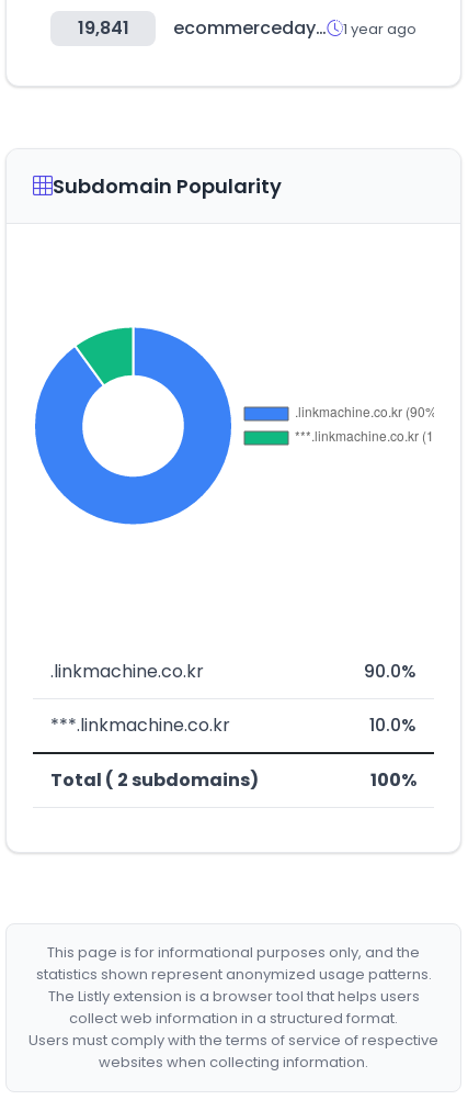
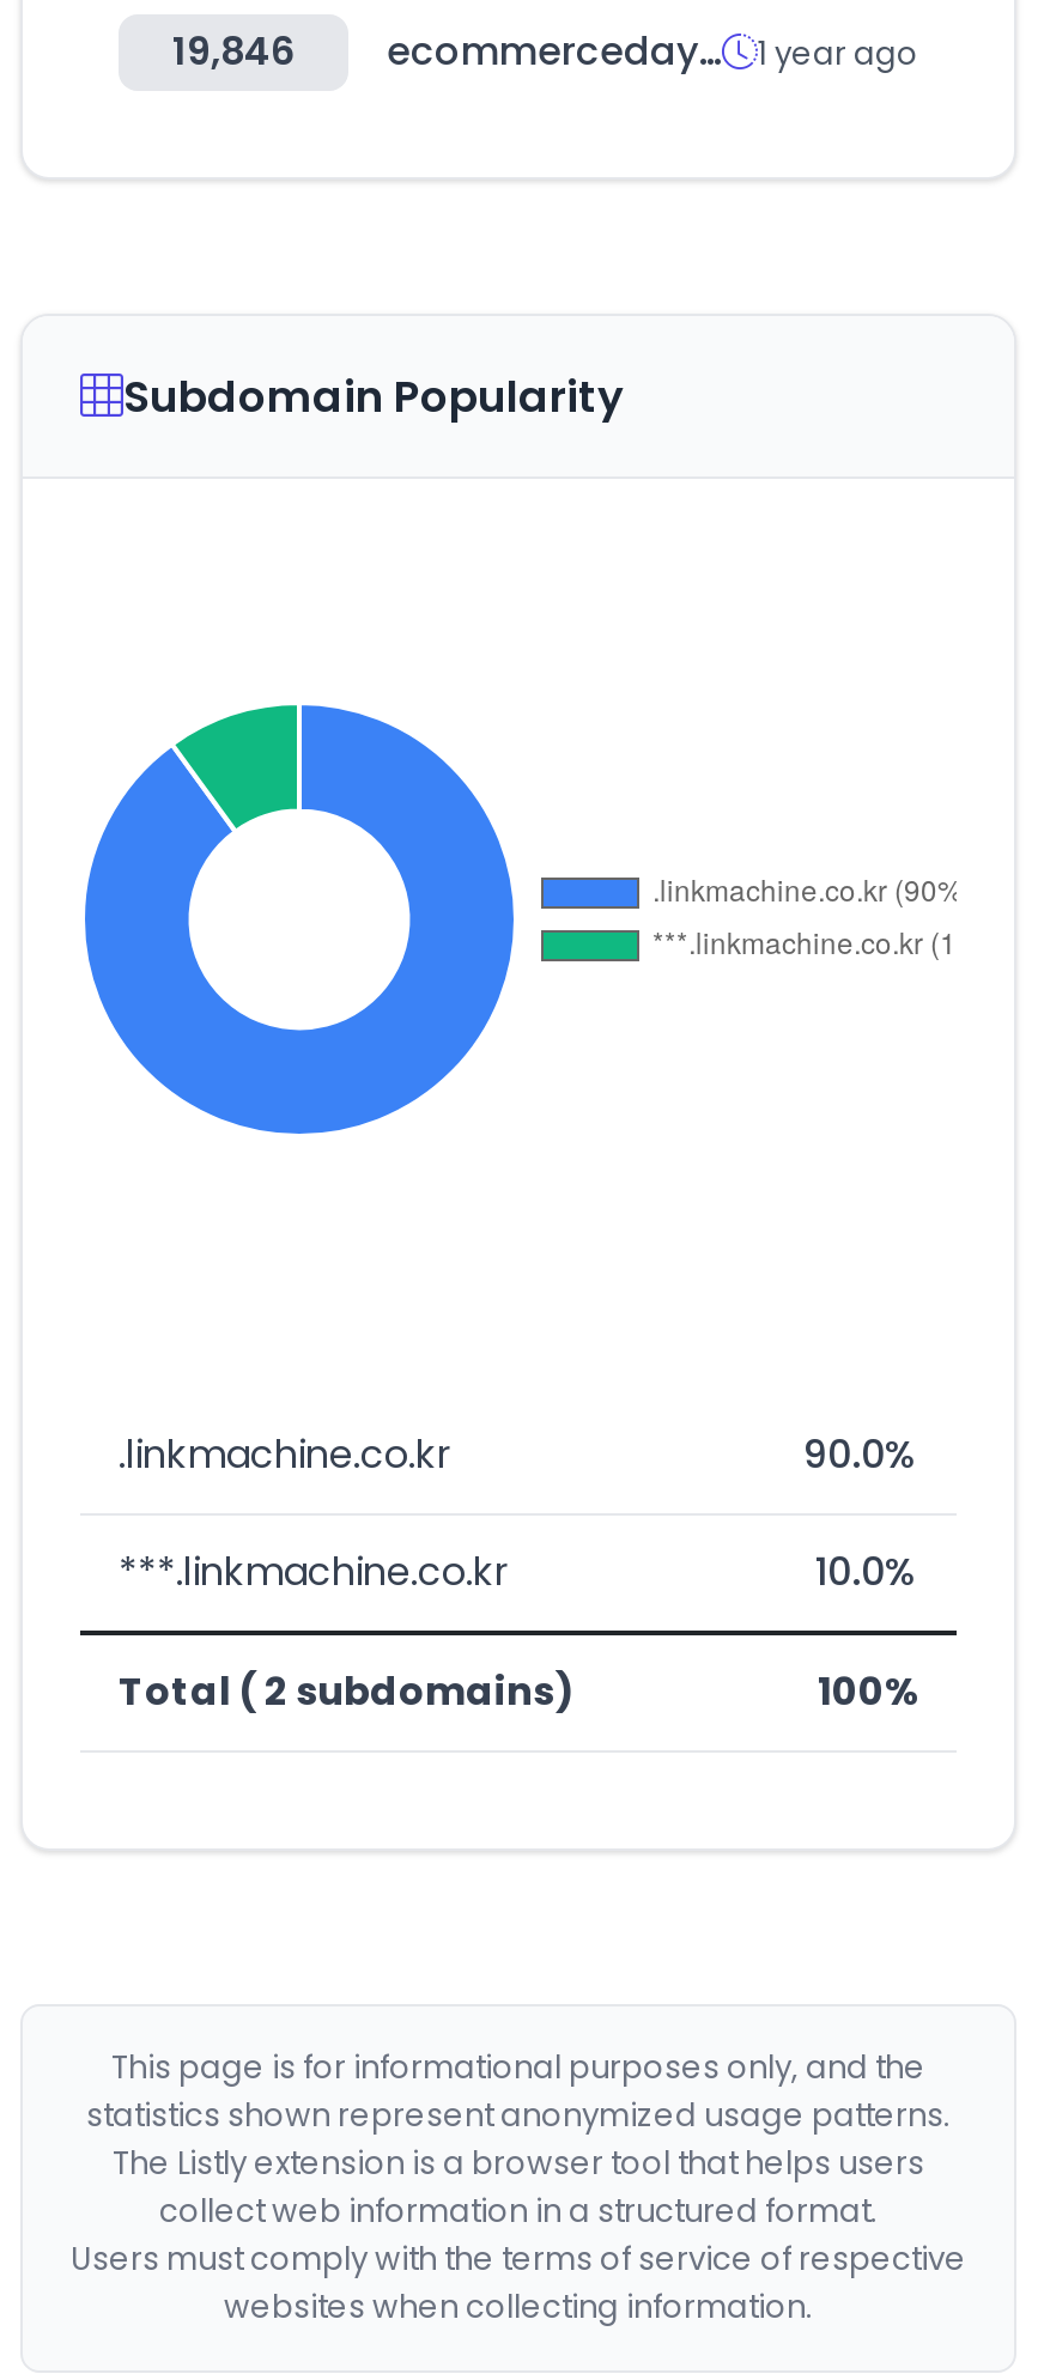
- 19,841
+ 19,846
